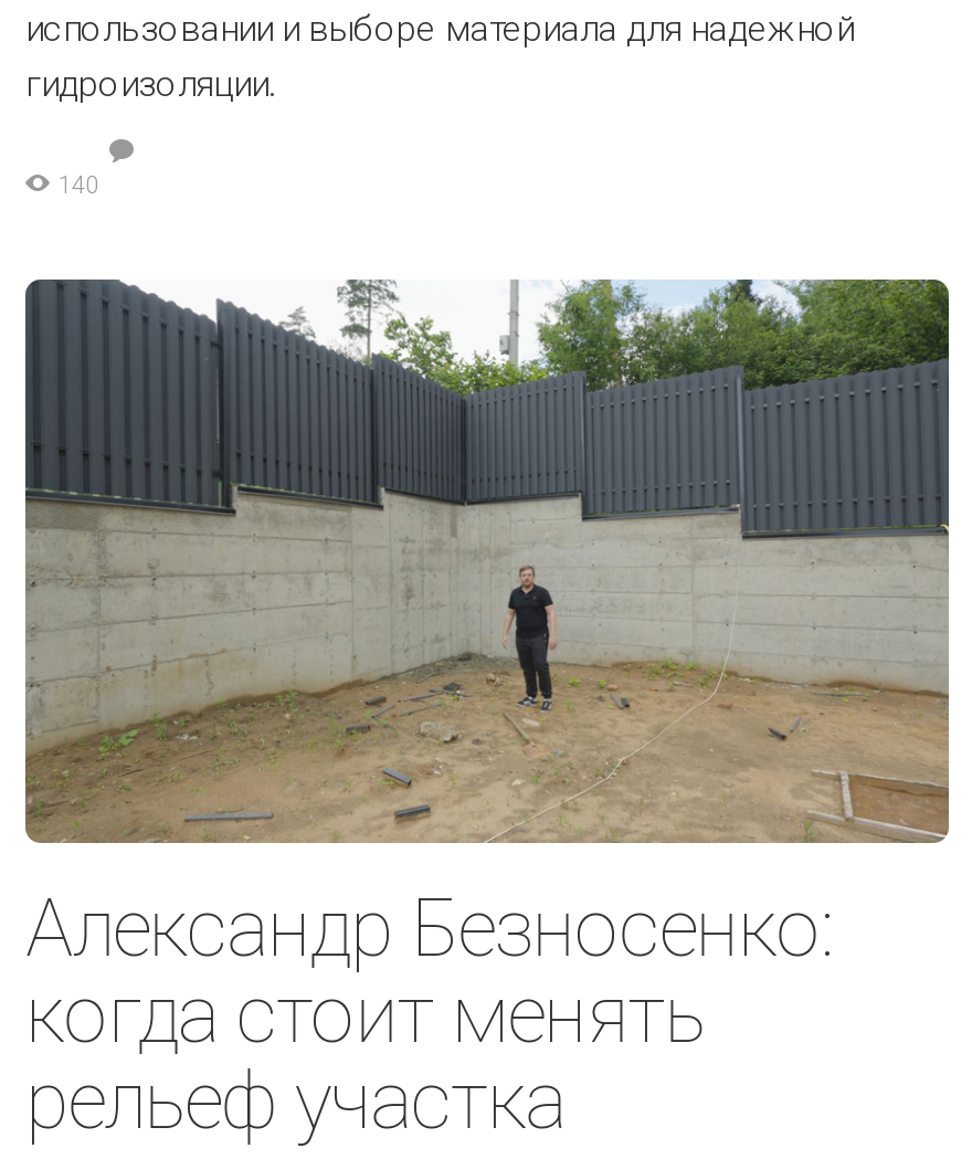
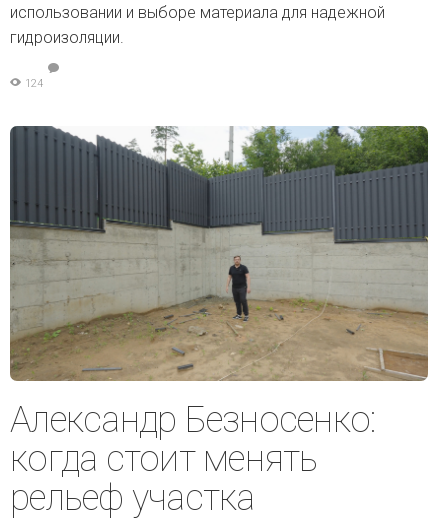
- 140
+ 124
